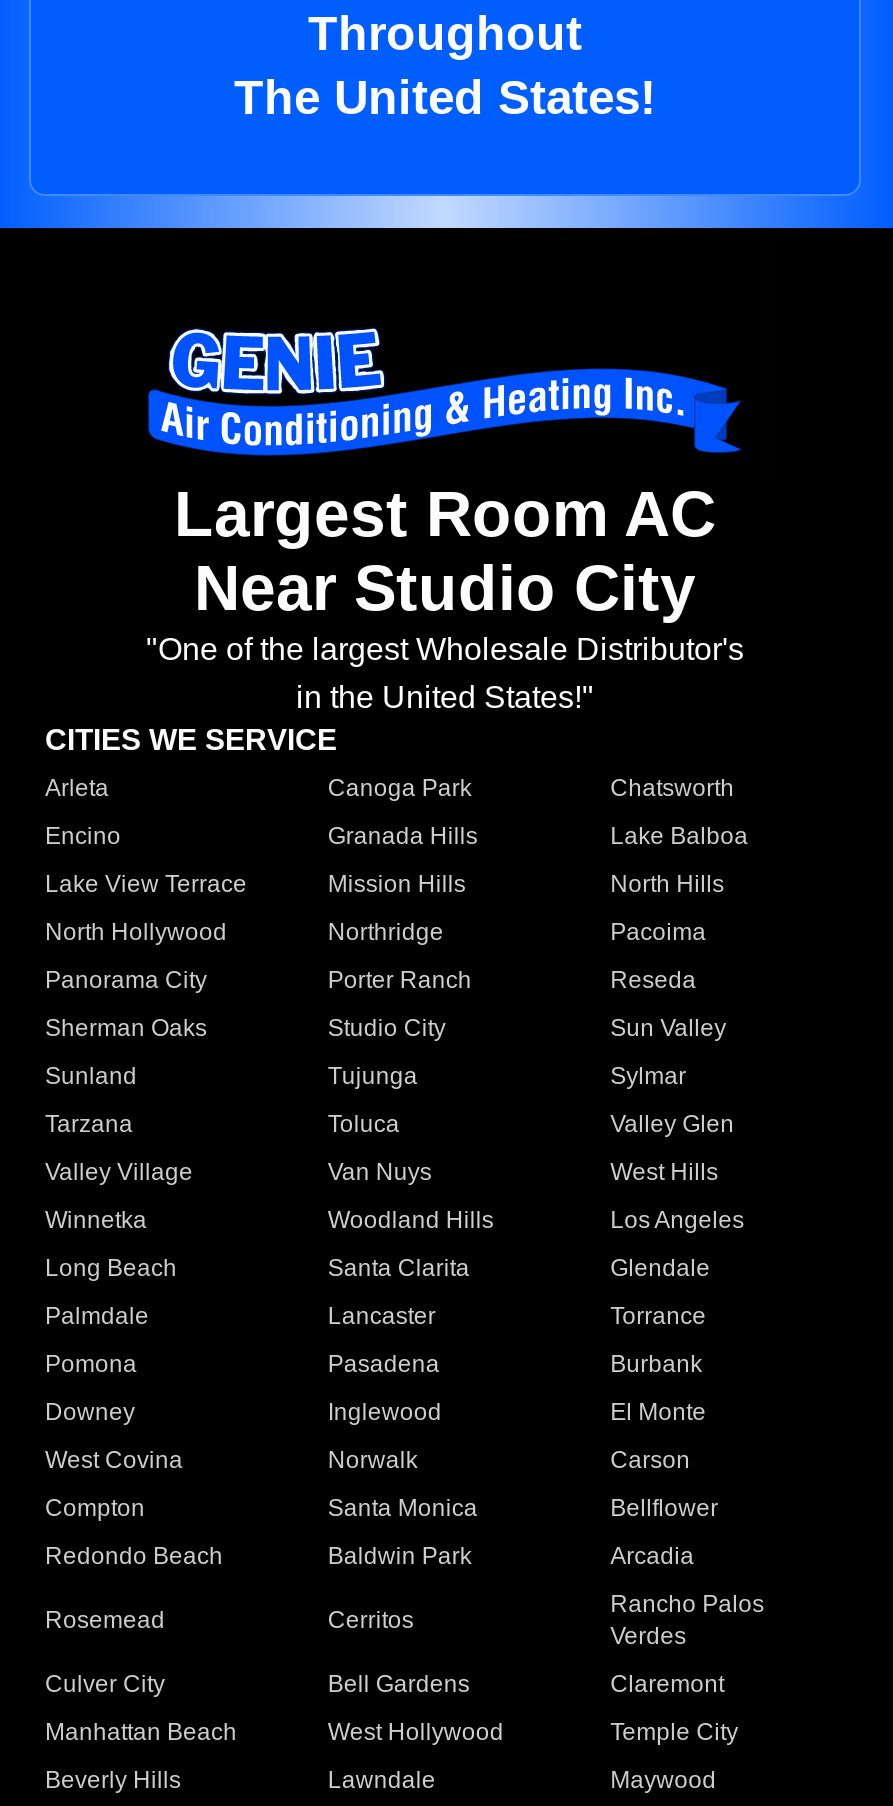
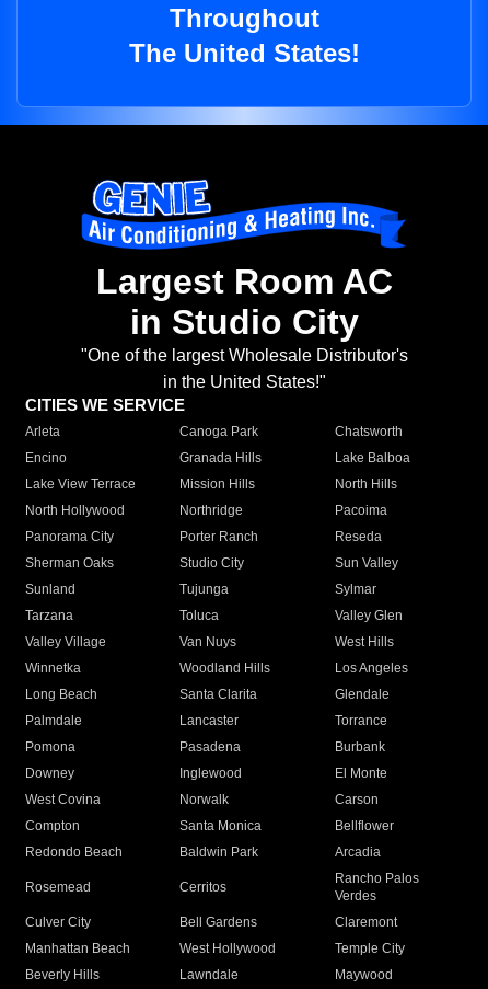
- Near Studio City
+ in Studio City
